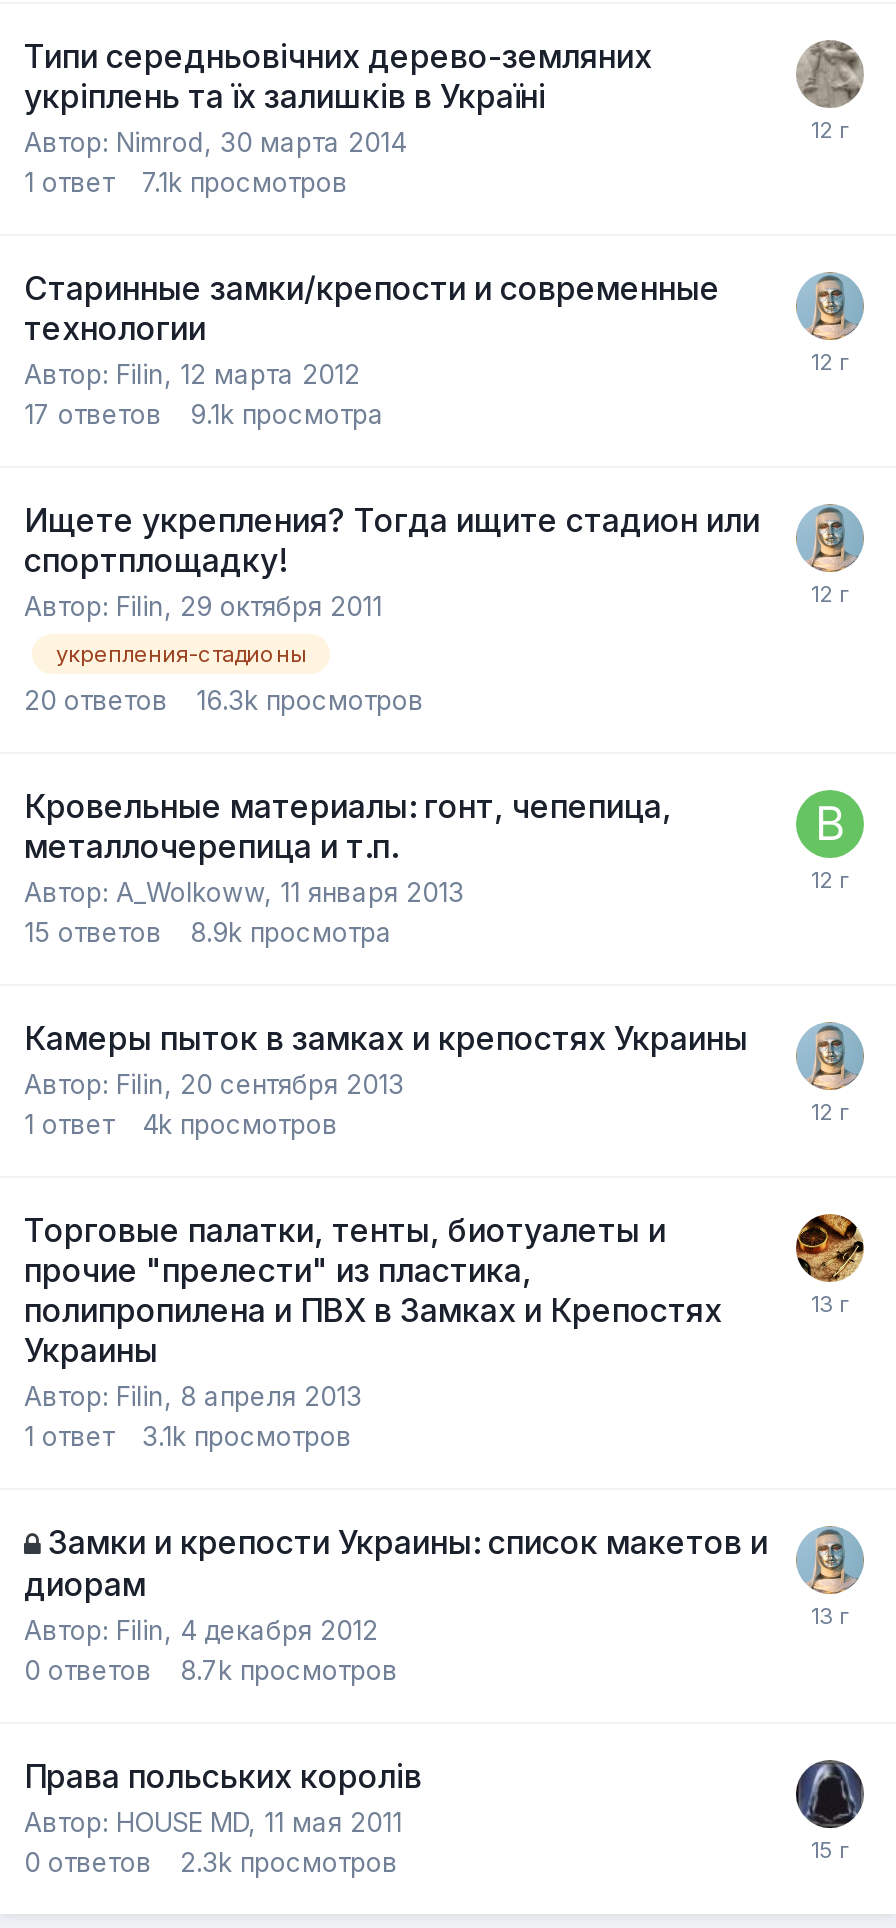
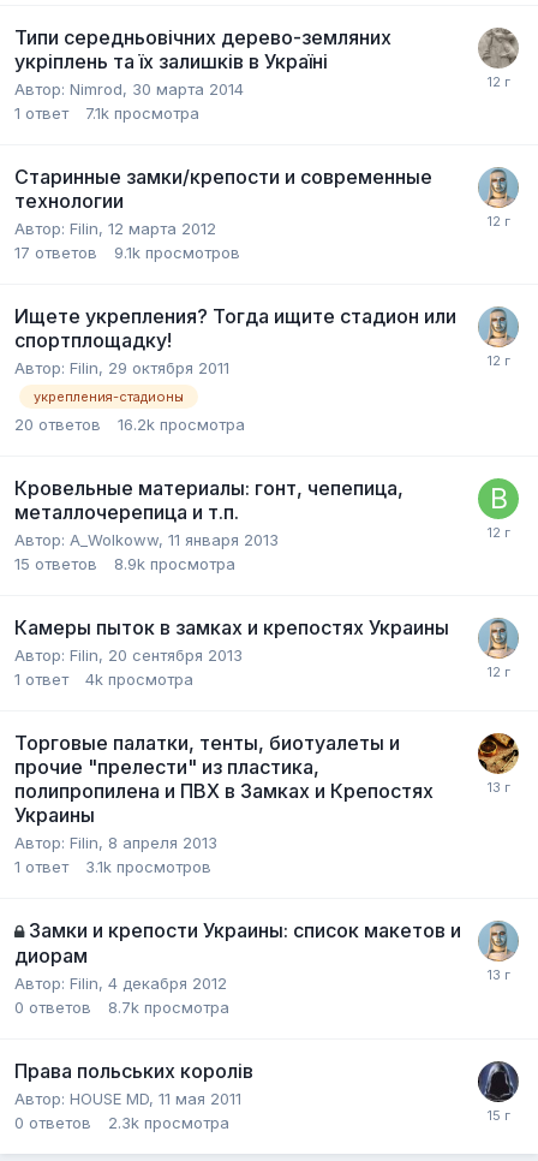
- 1 ответ 7.1k просмотров
+ 1 ответ 7.1k просмотра

- 17 ответов 9.1k просмотра
+ 17 ответов 9.1k просмотров

- 20 ответов 16.3k просмотров
+ 20 ответов 16.2k просмотра

- 1 ответ 4k просмотров
+ 1 ответ 4k просмотра

- 0 ответов 8.7k просмотров
+ 0 ответов 8.7k просмотра

- 0 ответов 2.3k просмотров
+ 0 ответов 2.3k просмотра
